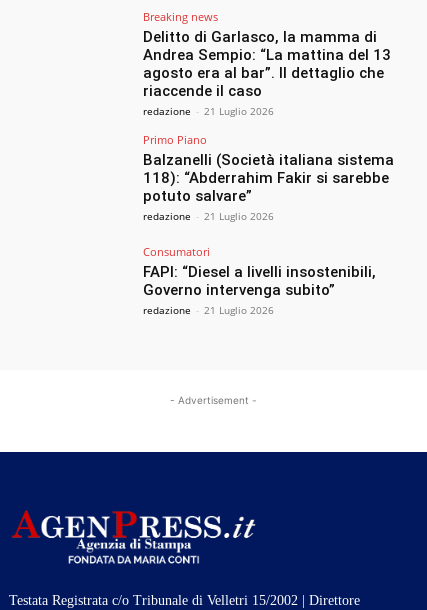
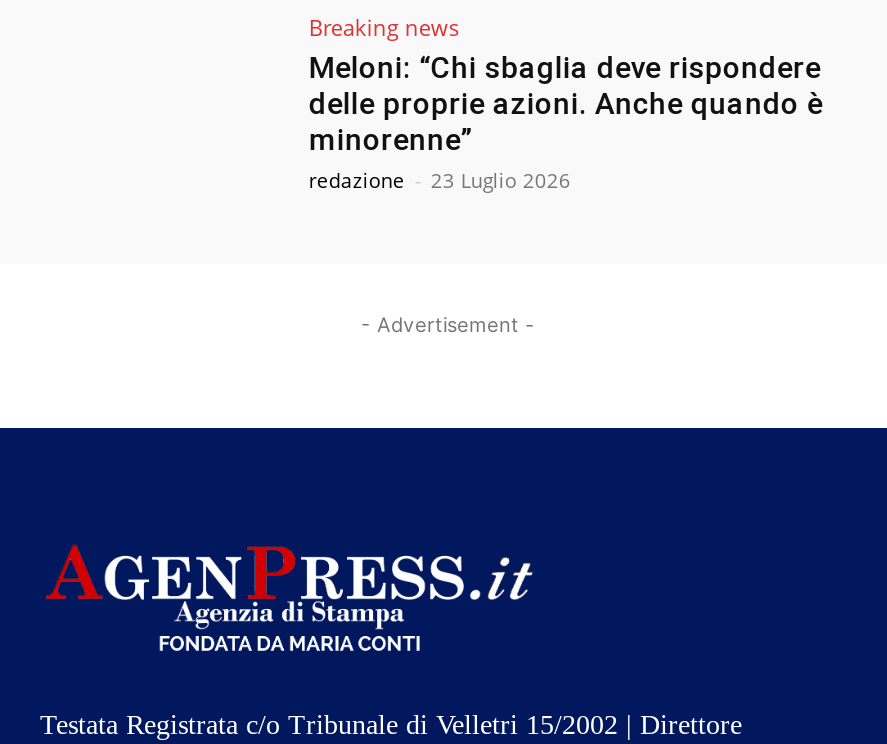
- Delitto di Garlasco, la mamma di
- Andrea Sempio: “La mattina del 13
- agosto era al bar”. Il dettaglio che
- riaccende il caso
- redazione - 21 Luglio 2026
- Primo Piano
- Balzanelli (Società italiana sistema
- 118): “Abderrahim Fakir si sarebbe
- potuto salvare”
- redazione - 21 Luglio 2026
- Consumatori
- FAPI: “Diesel a livelli insostenibili,
- Governo intervenga subito”
- redazione - 21 Luglio 2026
+ Meloni: “Chi sbaglia deve rispondere
+ delle proprie azioni. Anche quando è
+ minorenne”
+ redazione - 23 Luglio 2026
